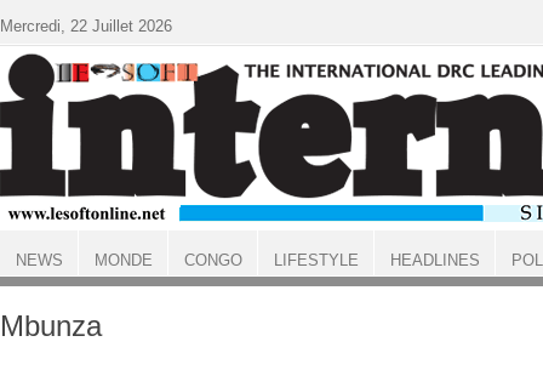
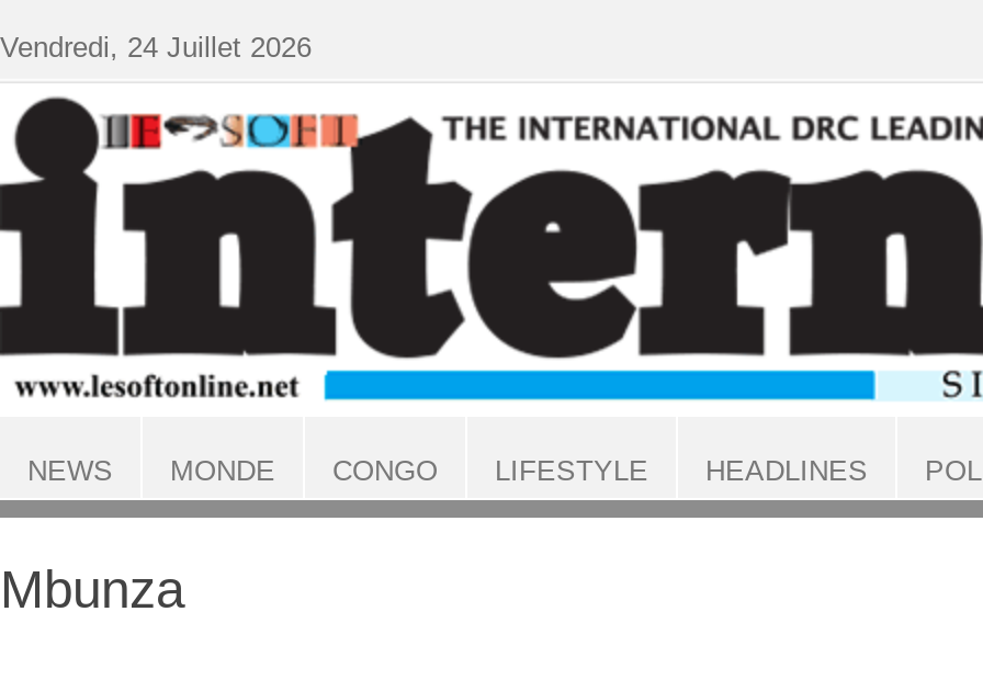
- Mercredi, 22 Juillet 2026
+ Vendredi, 24 Juillet 2026
